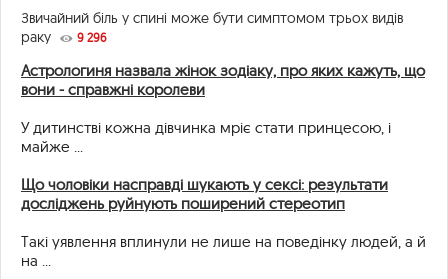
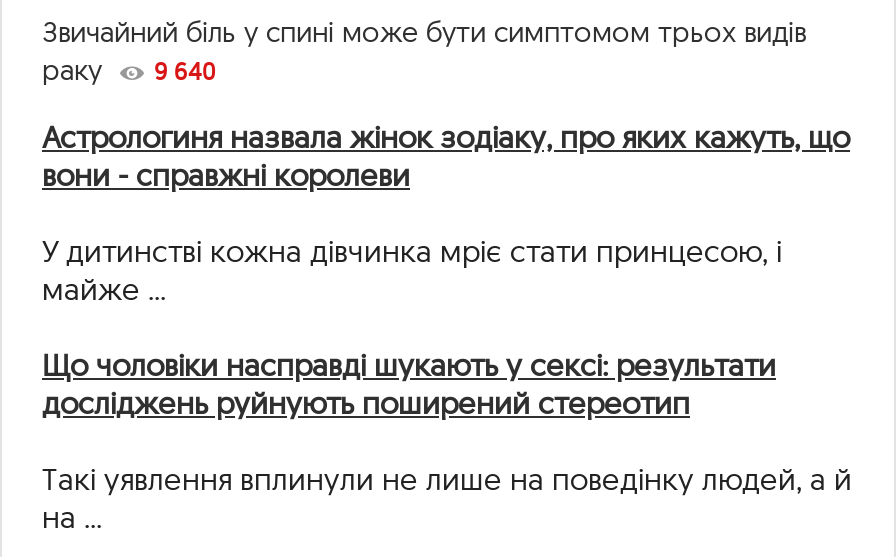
- раку 9 296
+ раку 9 640
